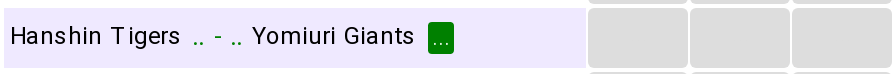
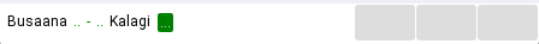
- Hanshin Tigers .. - .. Yomiuri Giants ...
+ Busaana .. - .. Kalagi ...
